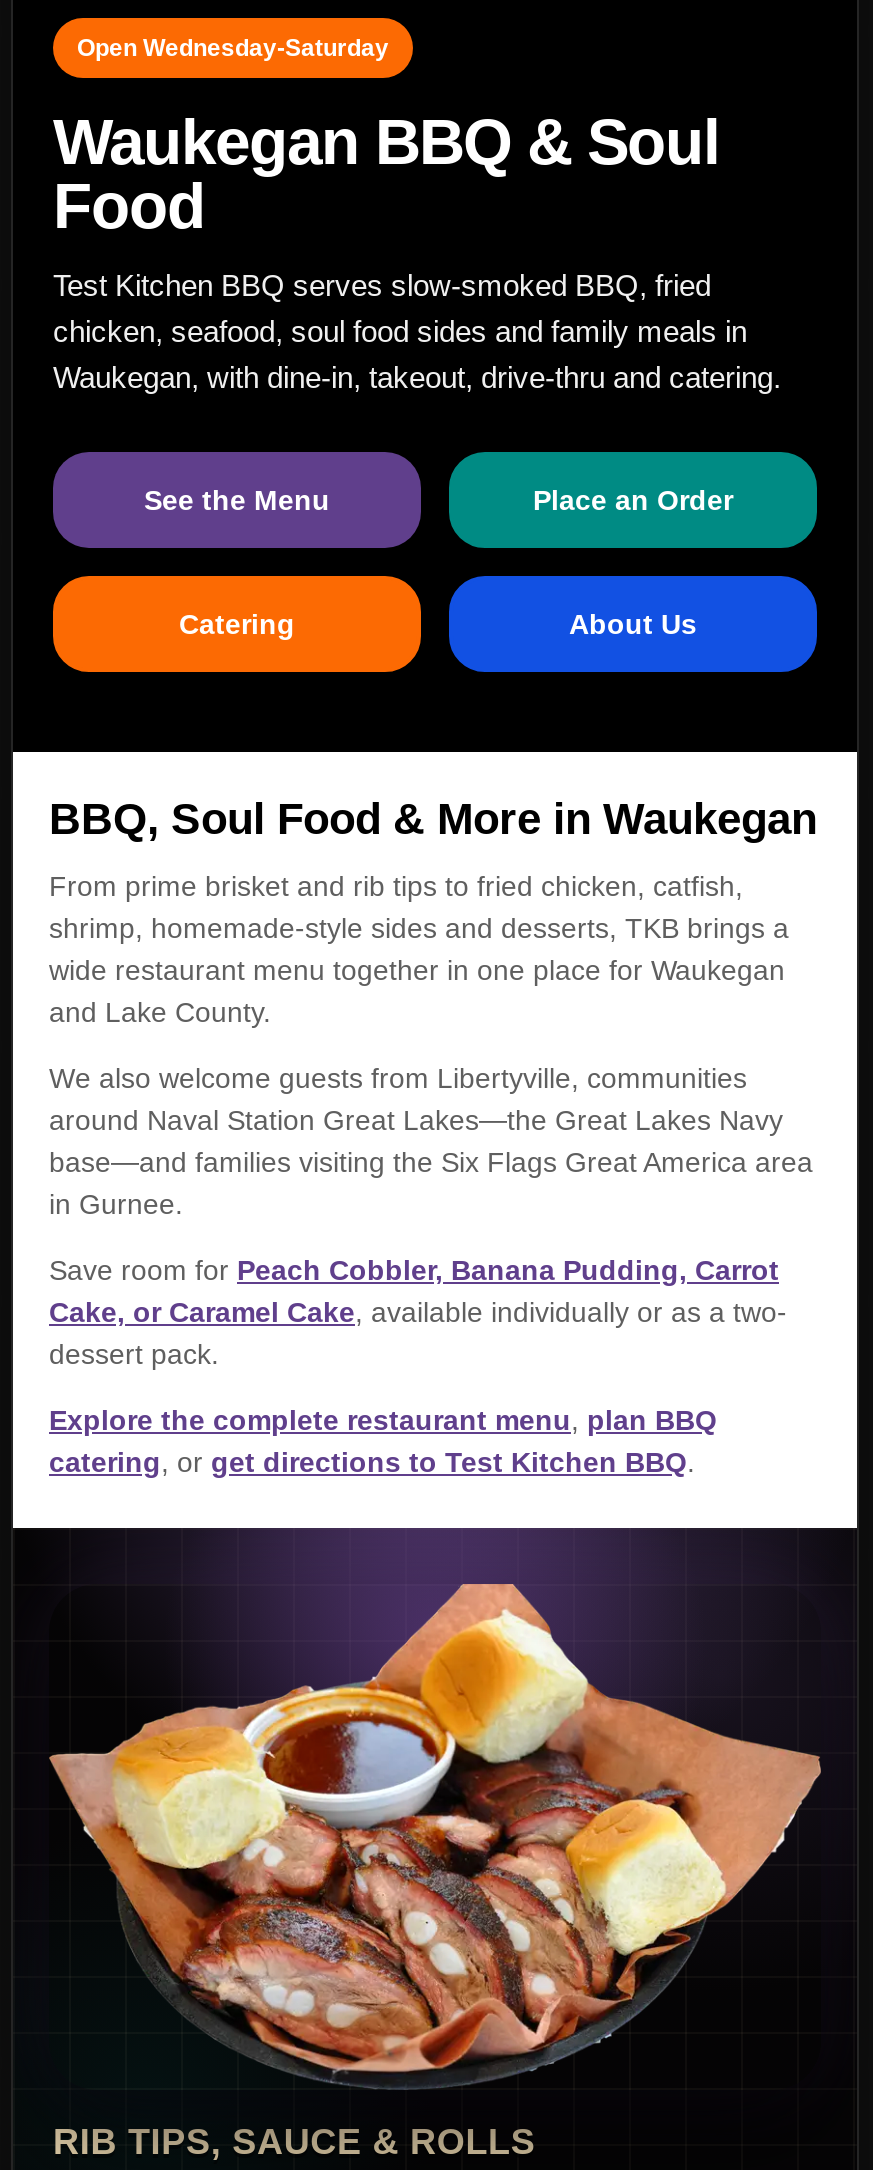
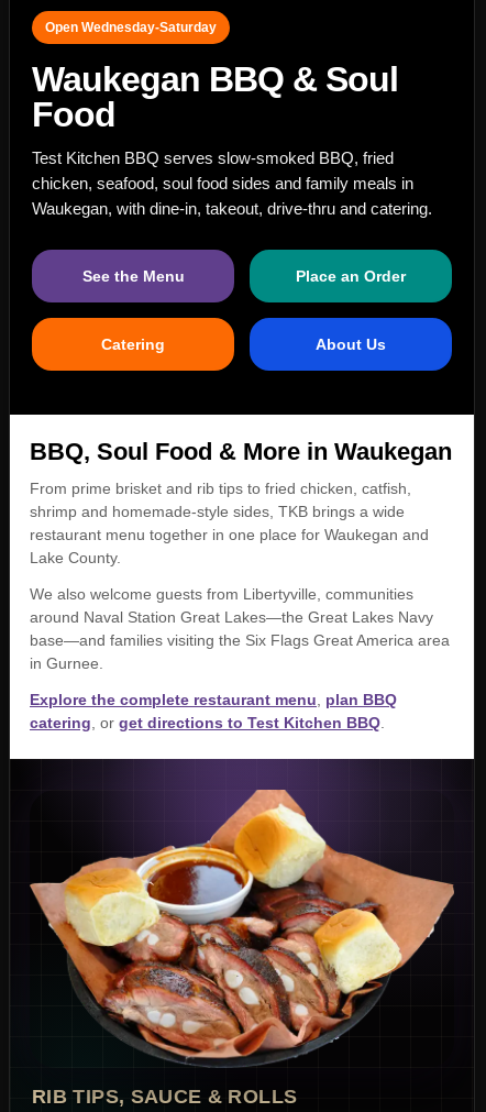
- shrimp, homemade-style sides and desserts, TKB brings a
- wide restaurant menu together in one place for Waukegan
- and Lake County.
+ shrimp and homemade-style sides, TKB brings a wide
+ restaurant menu together in one place for Waukegan and
+ Lake County.

- Save room for Peach Cobbler, Banana Pudding, Carrot
- Cake, or Caramel Cake, available individually or as a two-
- dessert pack.
